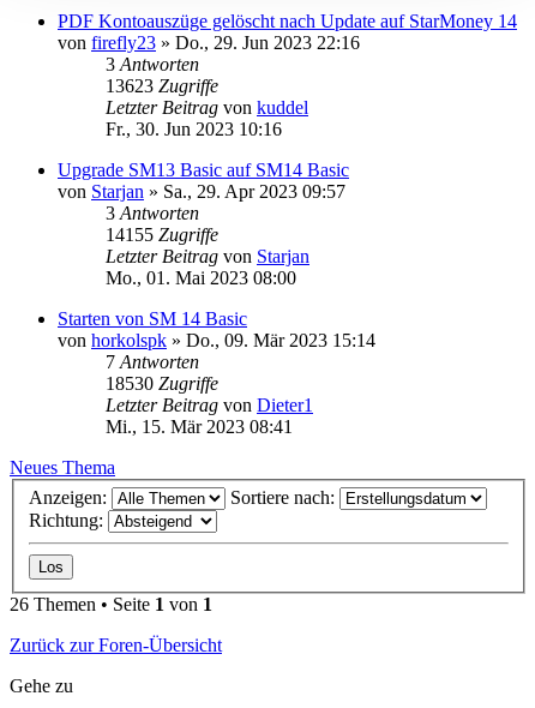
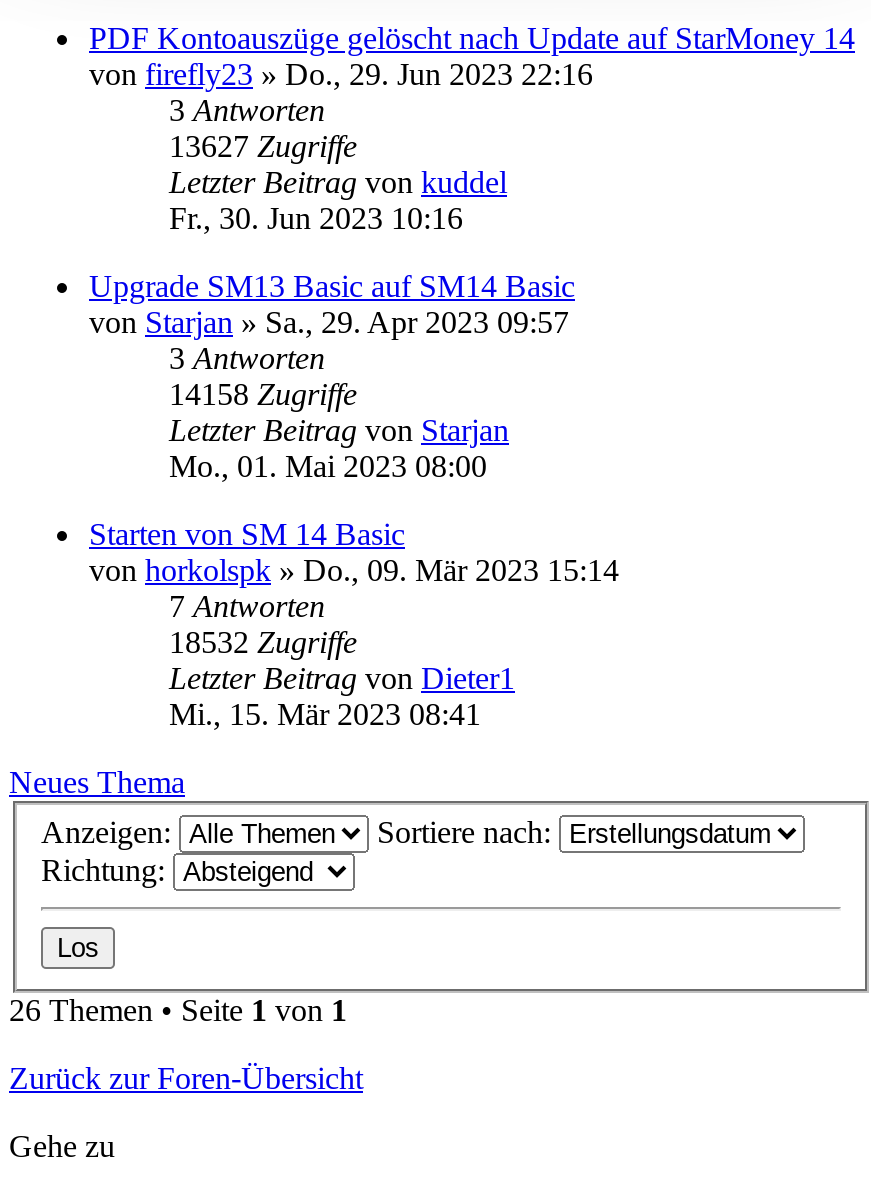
- 13623 Zugriffe
+ 13627 Zugriffe

- 14155 Zugriffe
+ 14158 Zugriffe

- 18530 Zugriffe
+ 18532 Zugriffe
